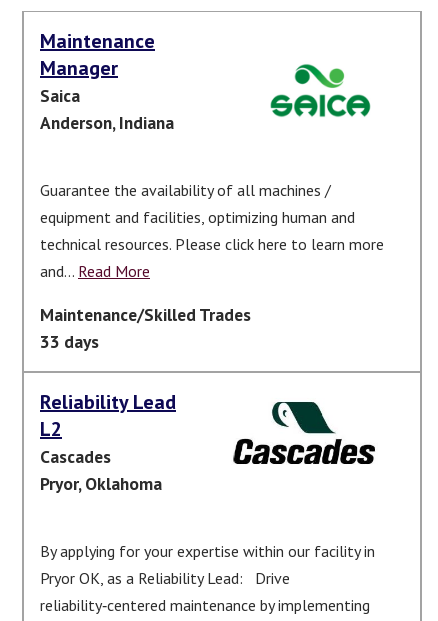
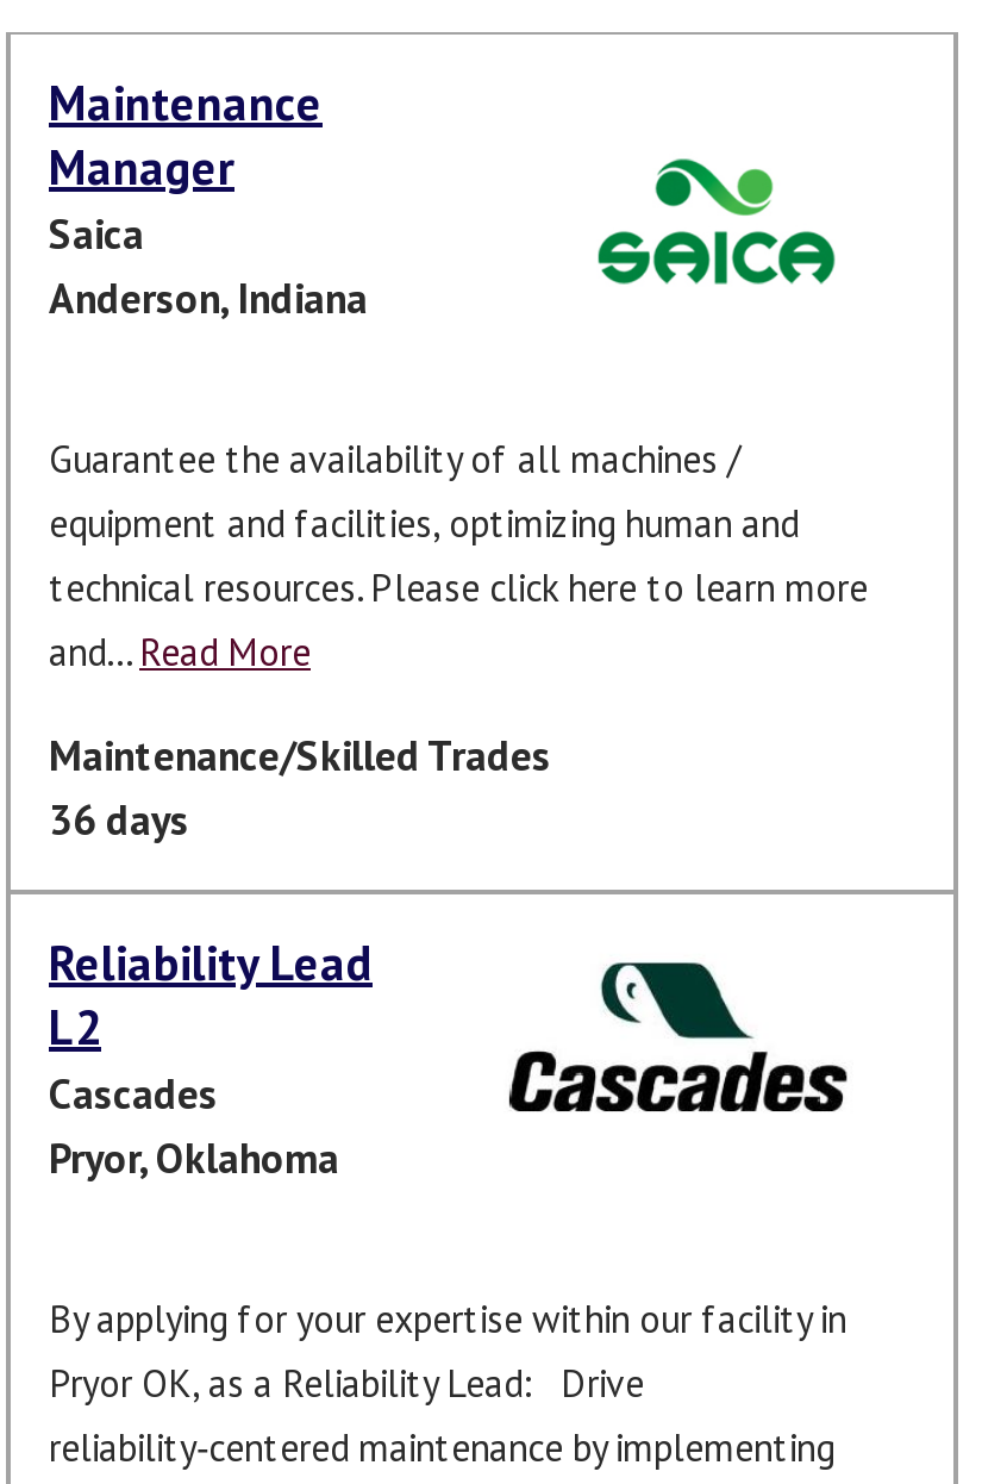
- 33 days
+ 36 days
